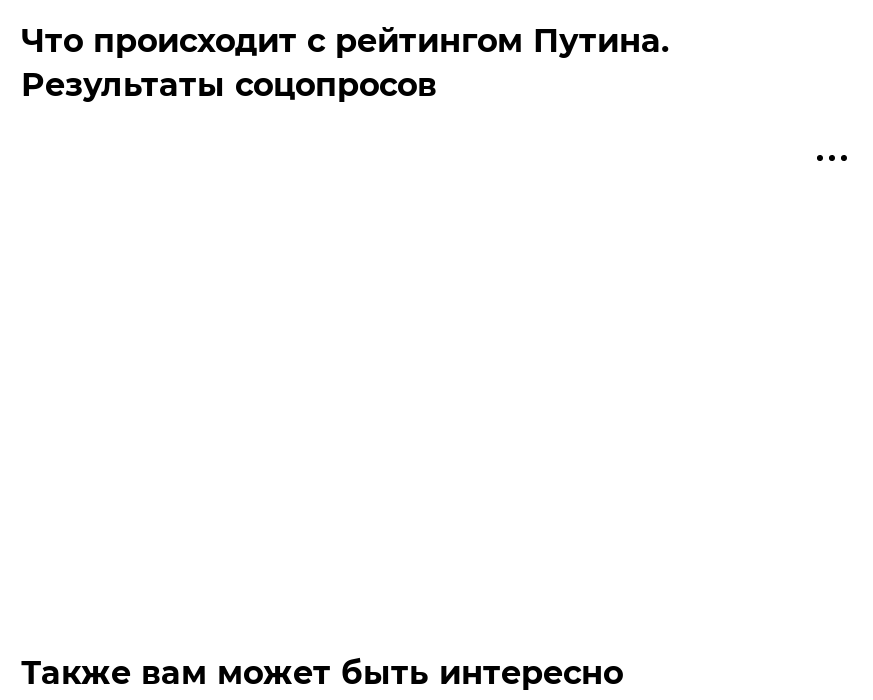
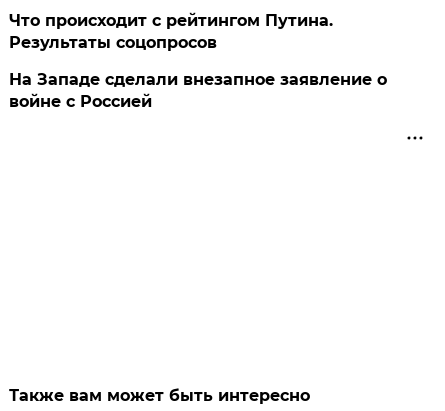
+ На Западе сделали внезапное заявление о
+ войне с Россией
